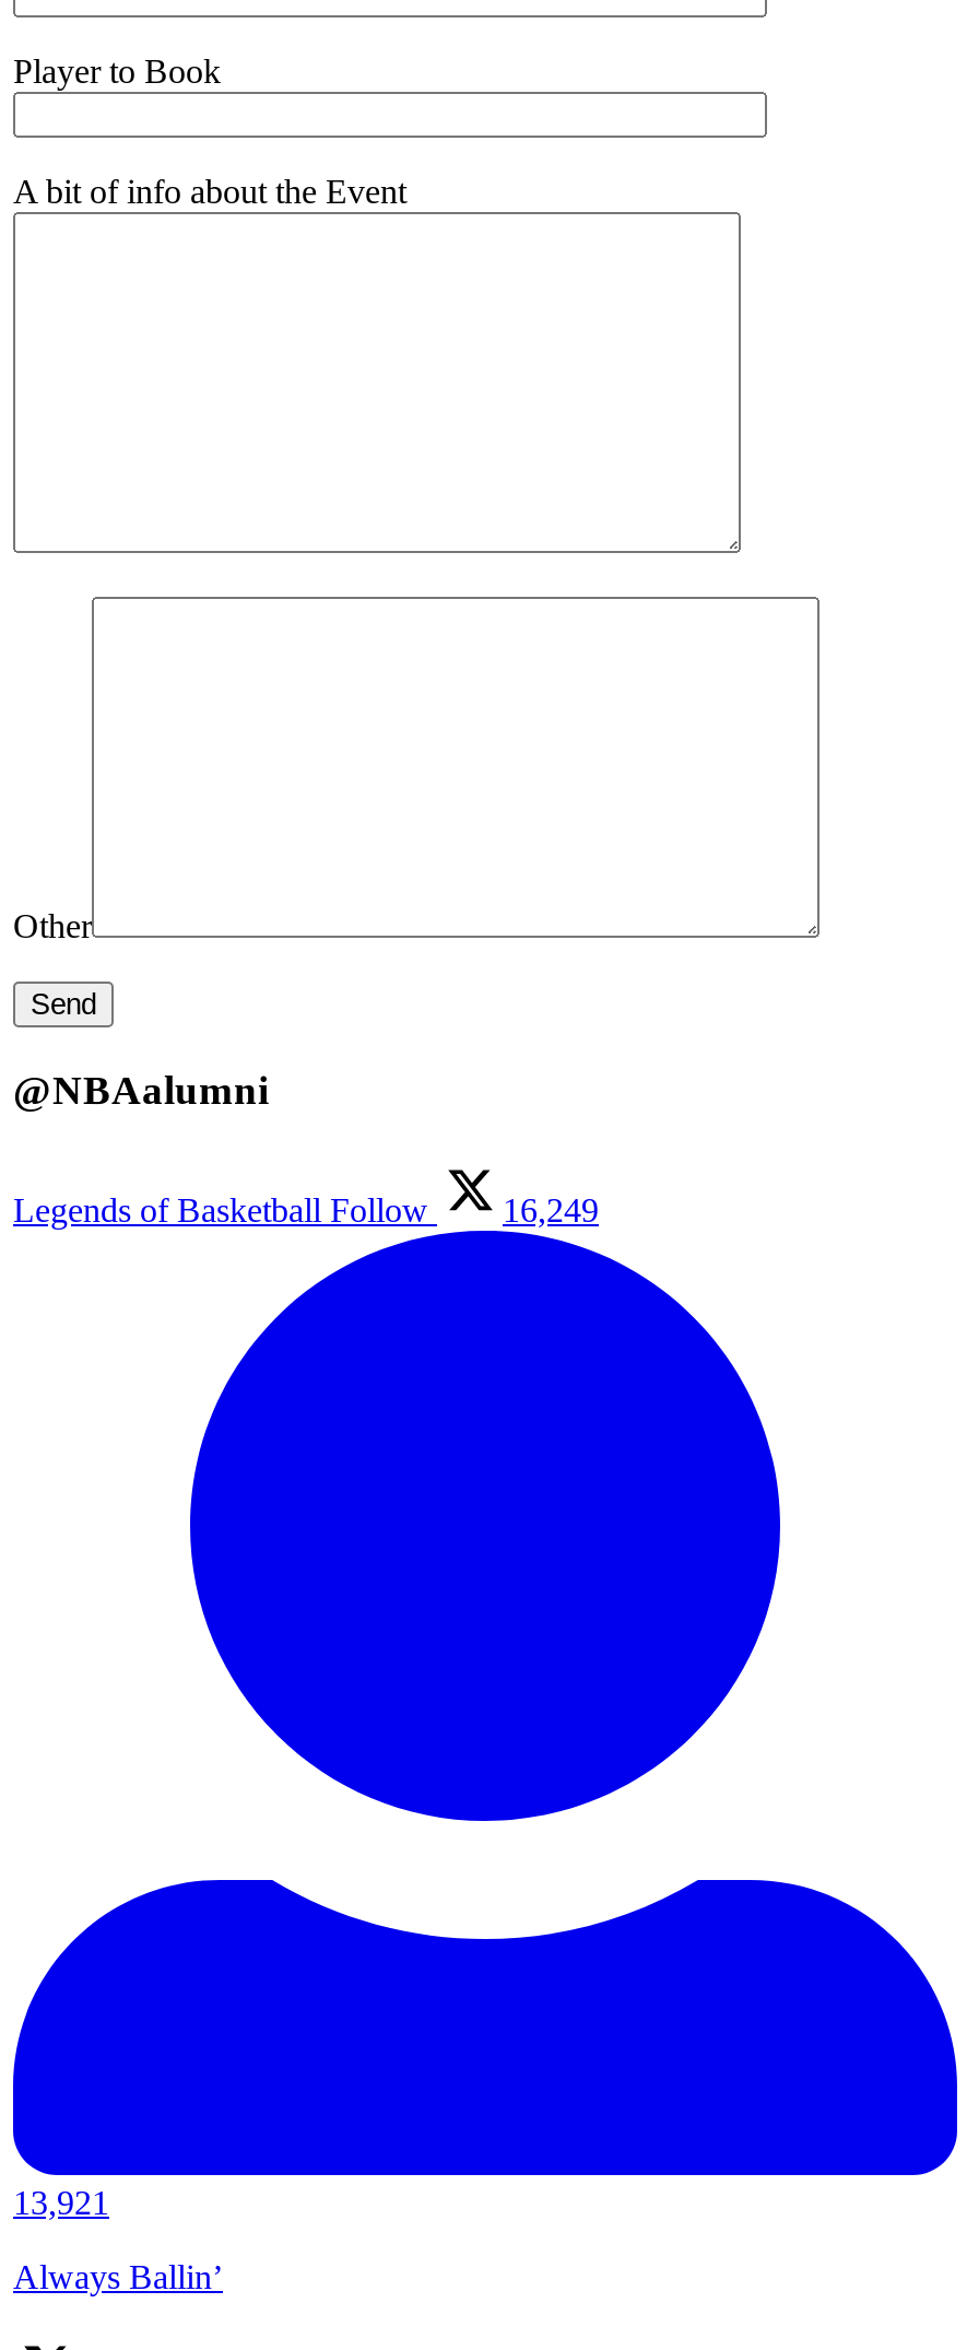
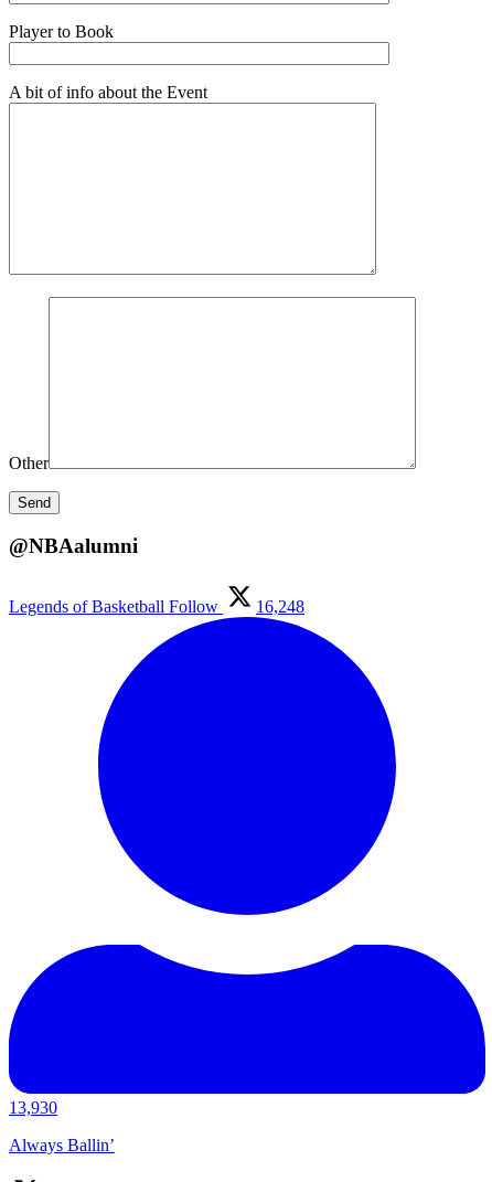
- Legends of Basketball Follow 16,249
+ Legends of Basketball Follow 16,248

- 13,921
+ 13,930
